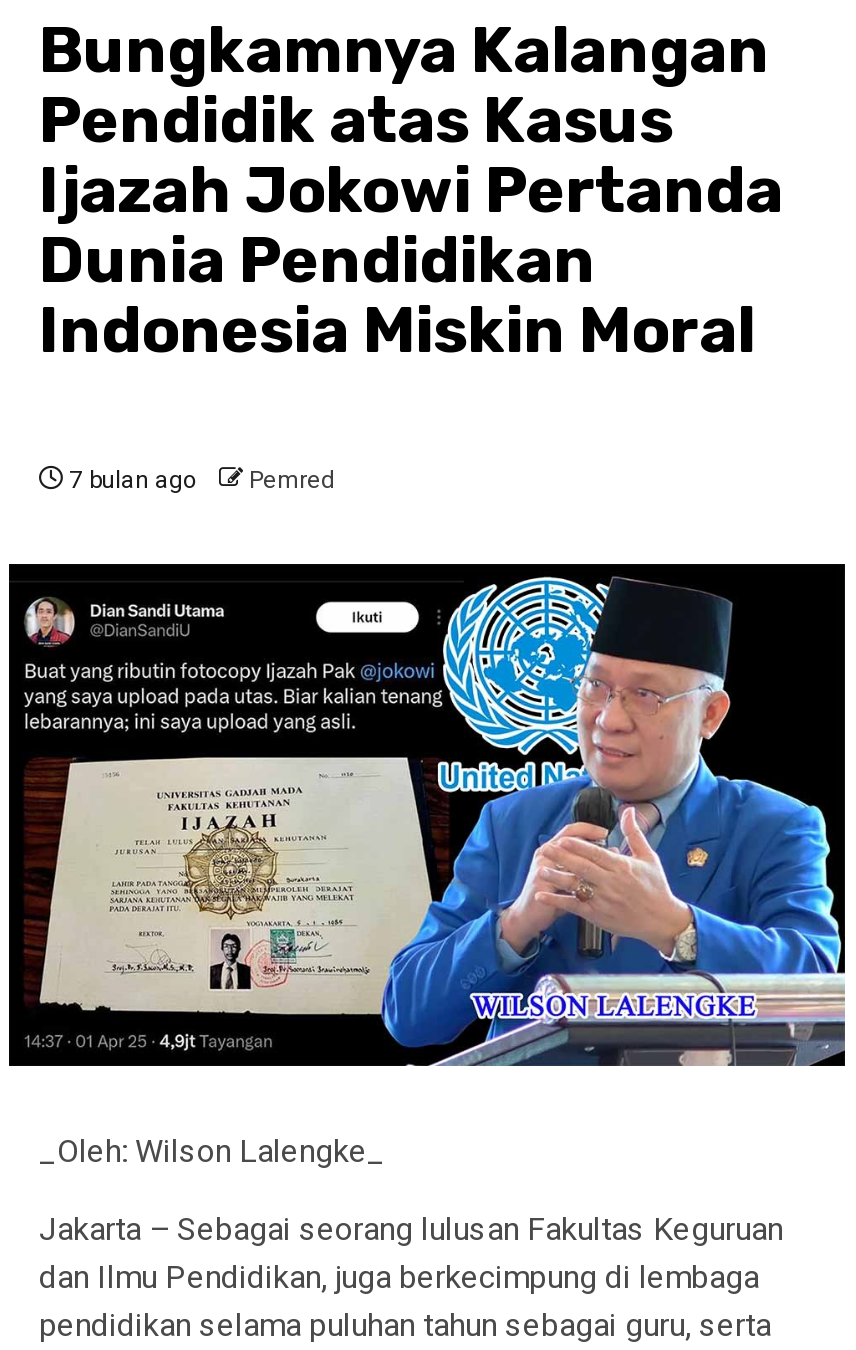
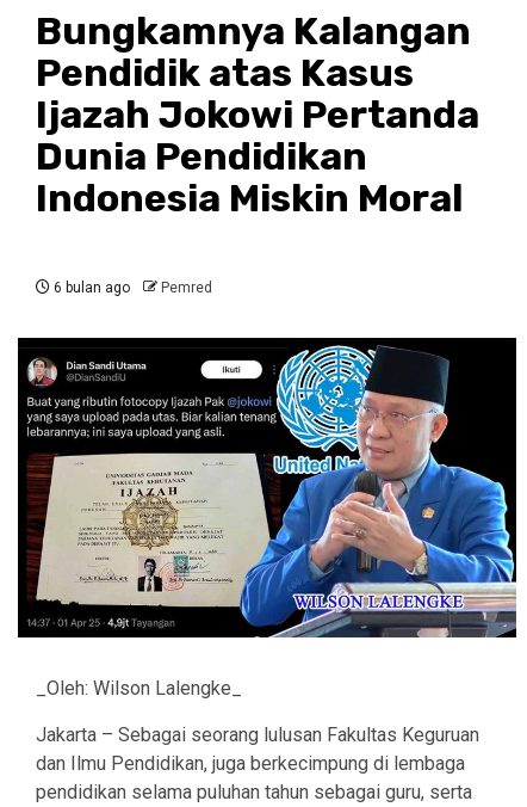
- 7 bulan ago Pemred
+ 6 bulan ago Pemred
